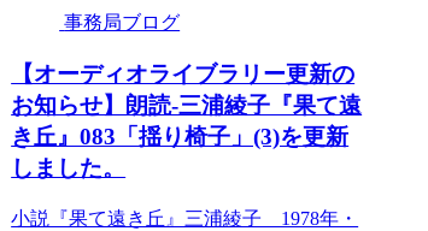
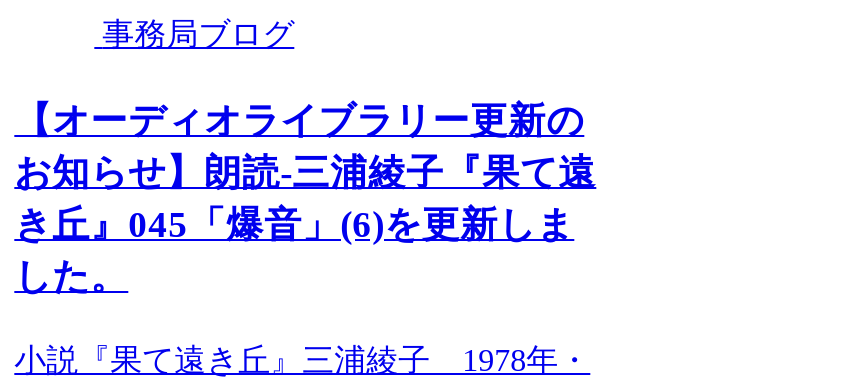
- き丘』083「揺り椅子」(3)を更新
- しました。
+ き丘』045「爆音」(6)を更新しま
+ した。
